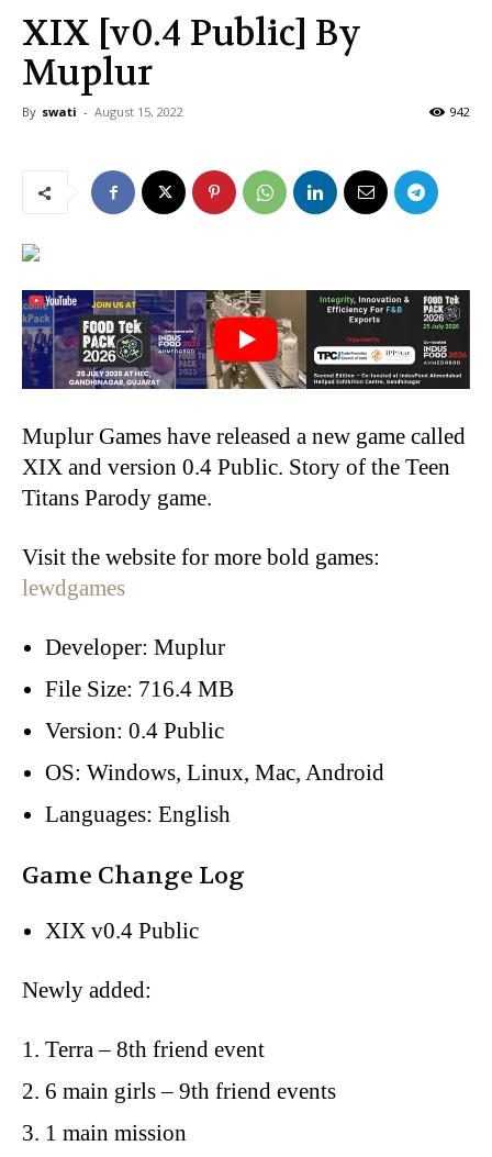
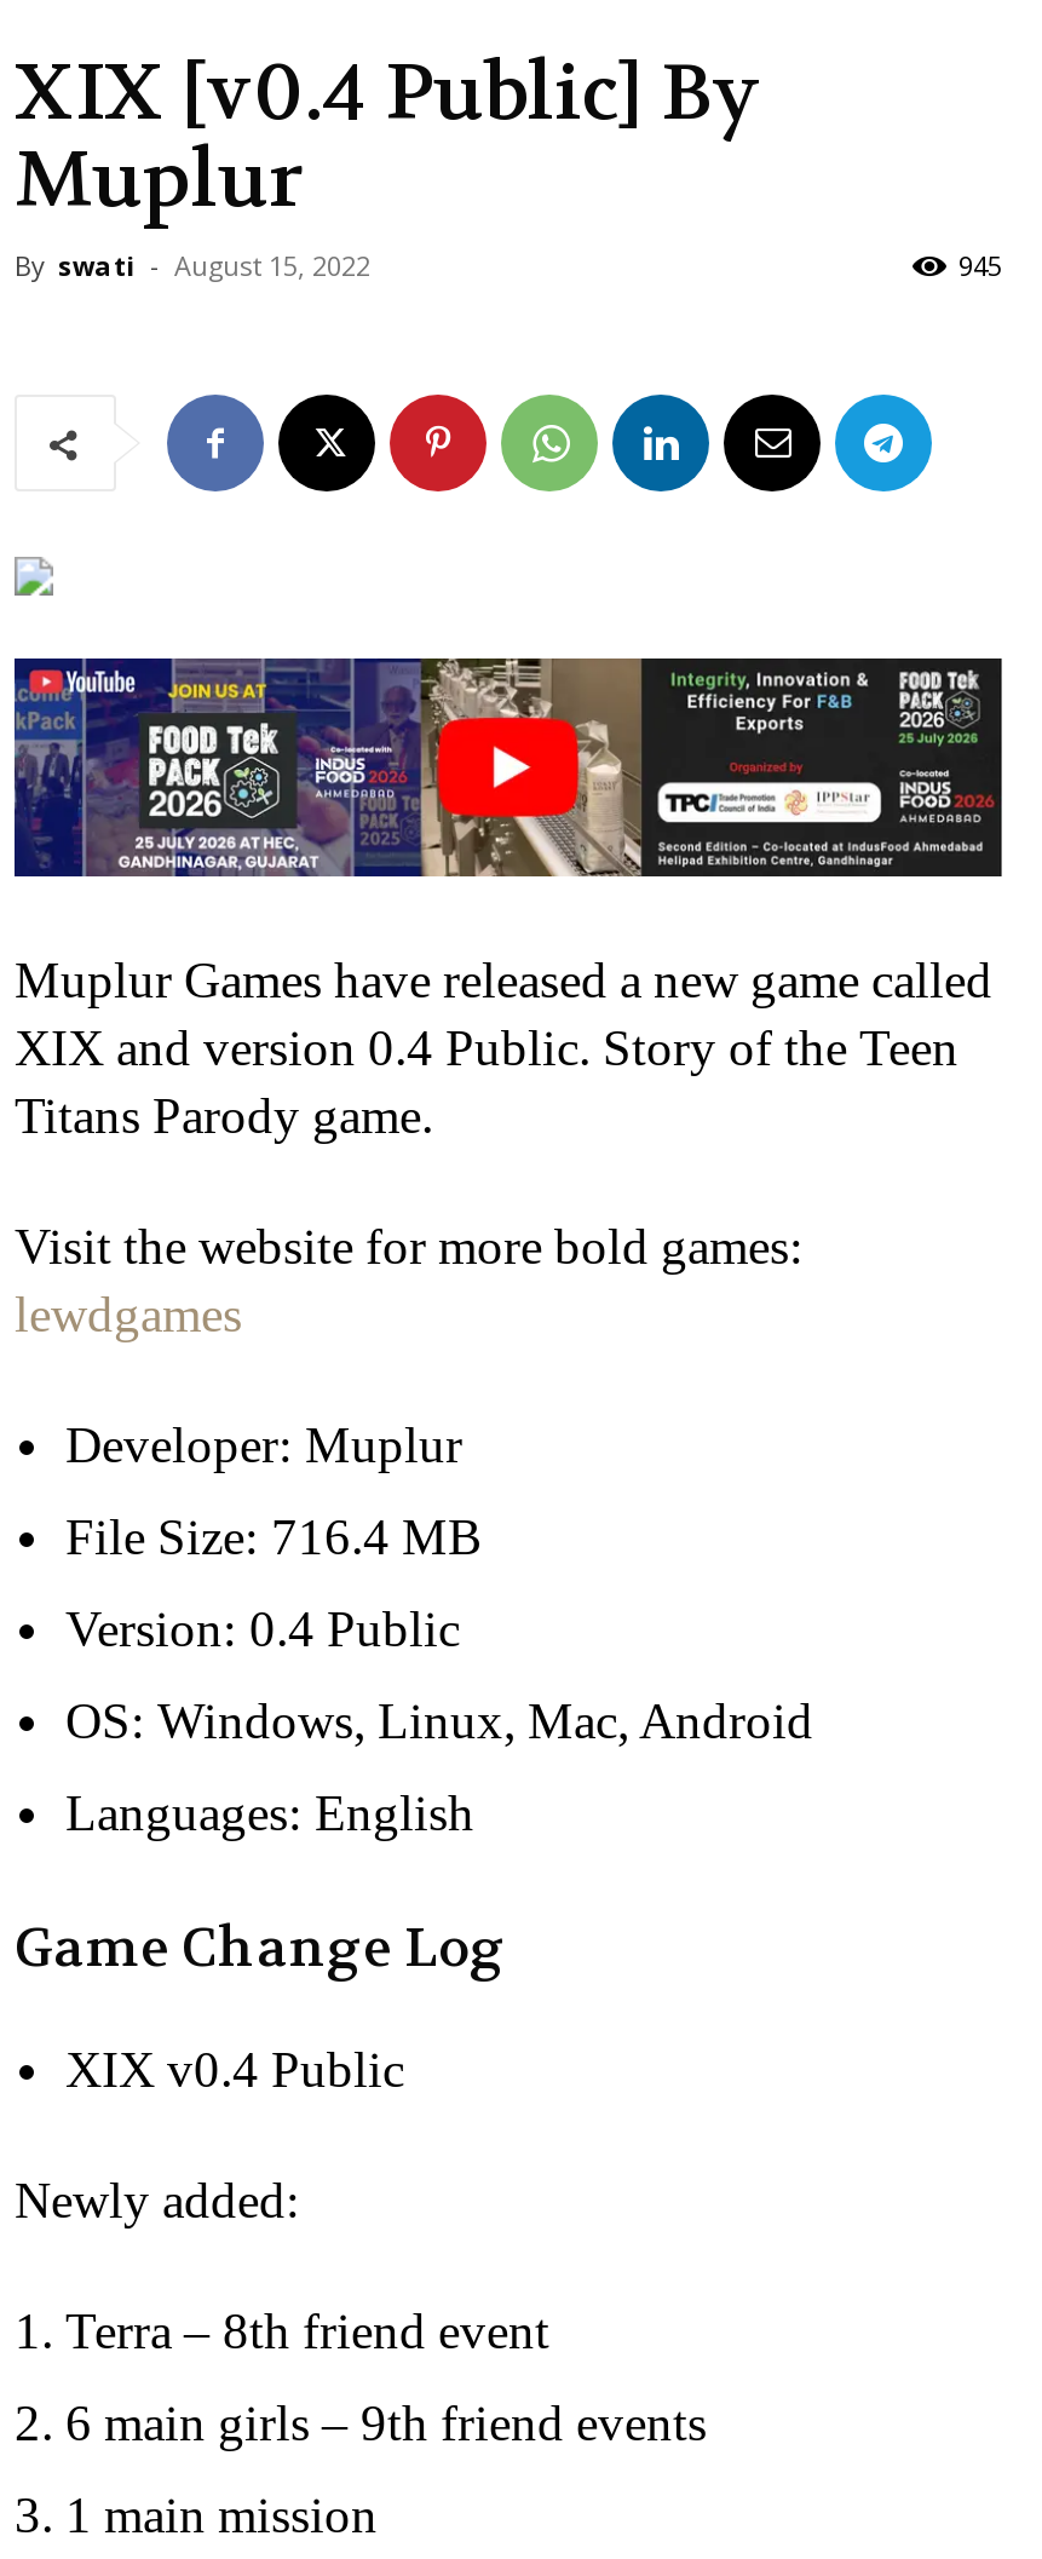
- 942
+ 945
